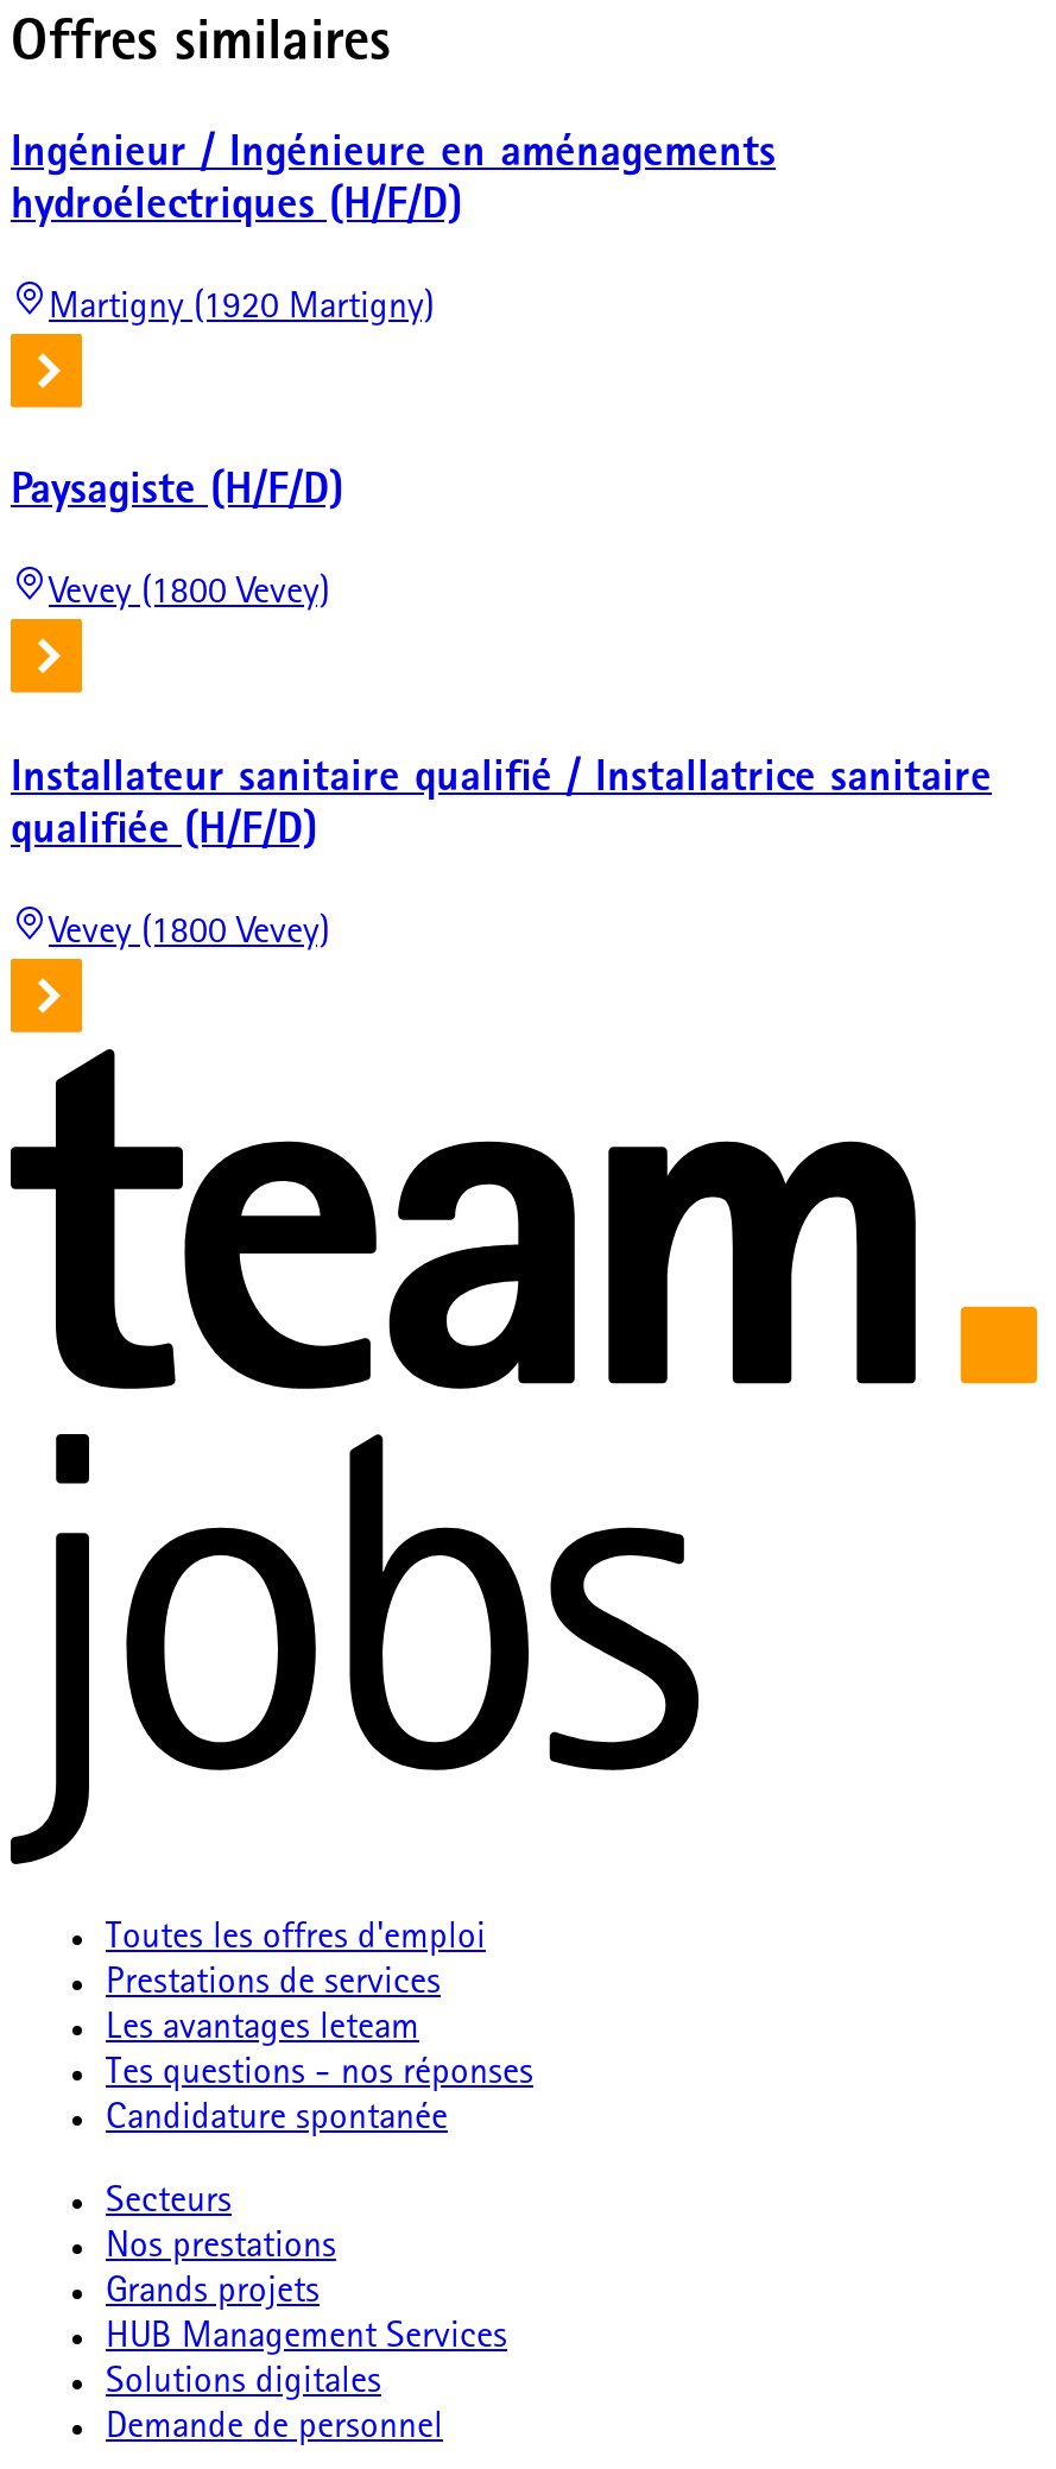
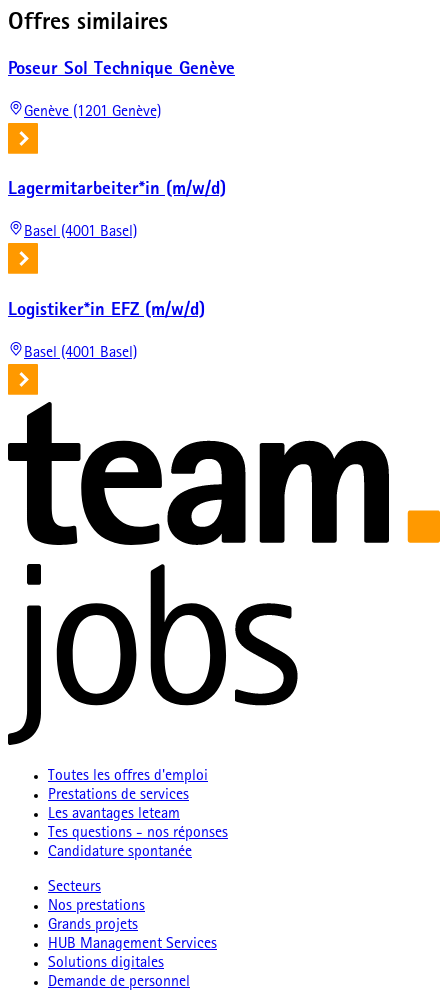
- Ingénieur / Ingénieure en aménagements
- hydroélectriques (H/F/D)
+ Poseur Sol Technique Genève

- Martigny (1920 Martigny)
+ Genève (1201 Genève)

- Paysagiste (H/F/D)
+ Lagermitarbeiter*in (m/w/d)

- Vevey (1800 Vevey)
+ Basel (4001 Basel)

- Installateur sanitaire qualifié / Installatrice sanitaire
- qualifiée (H/F/D)
+ Logistiker*in EFZ (m/w/d)

- Vevey (1800 Vevey)
+ Basel (4001 Basel)
